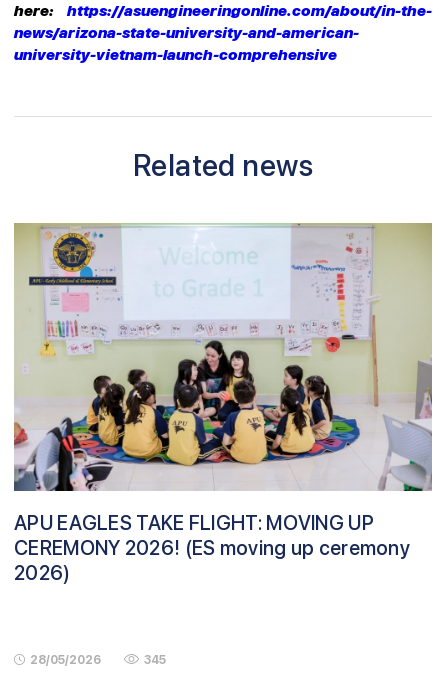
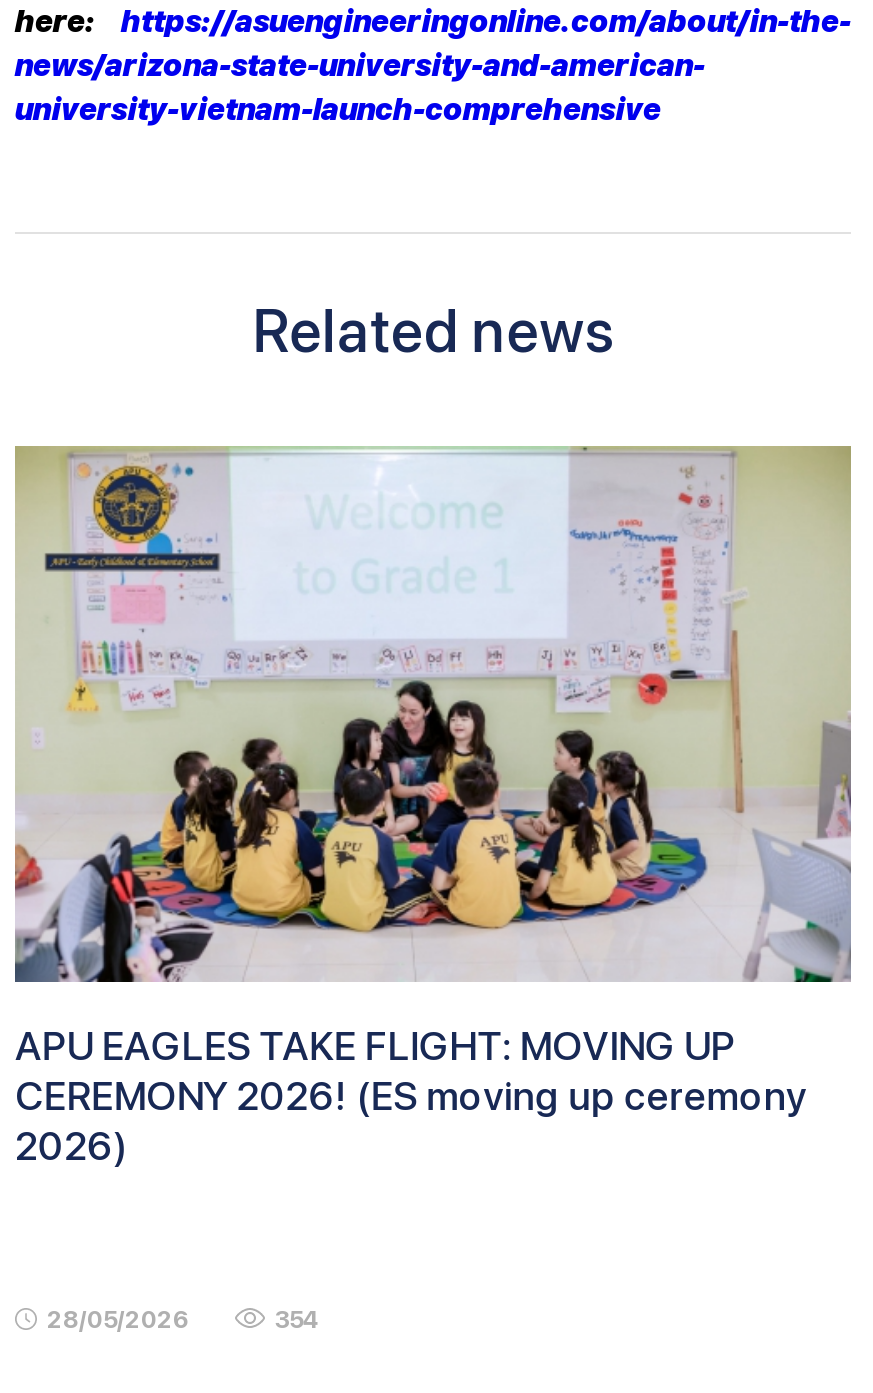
- 345
+ 354
